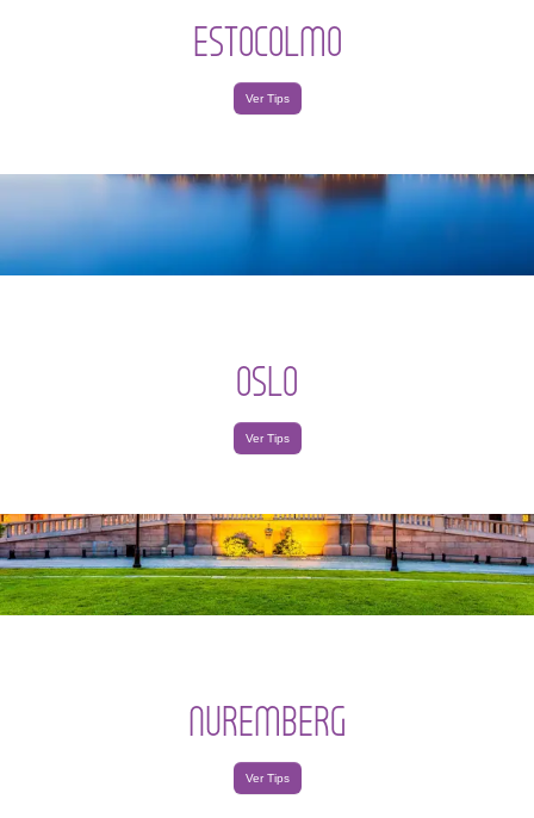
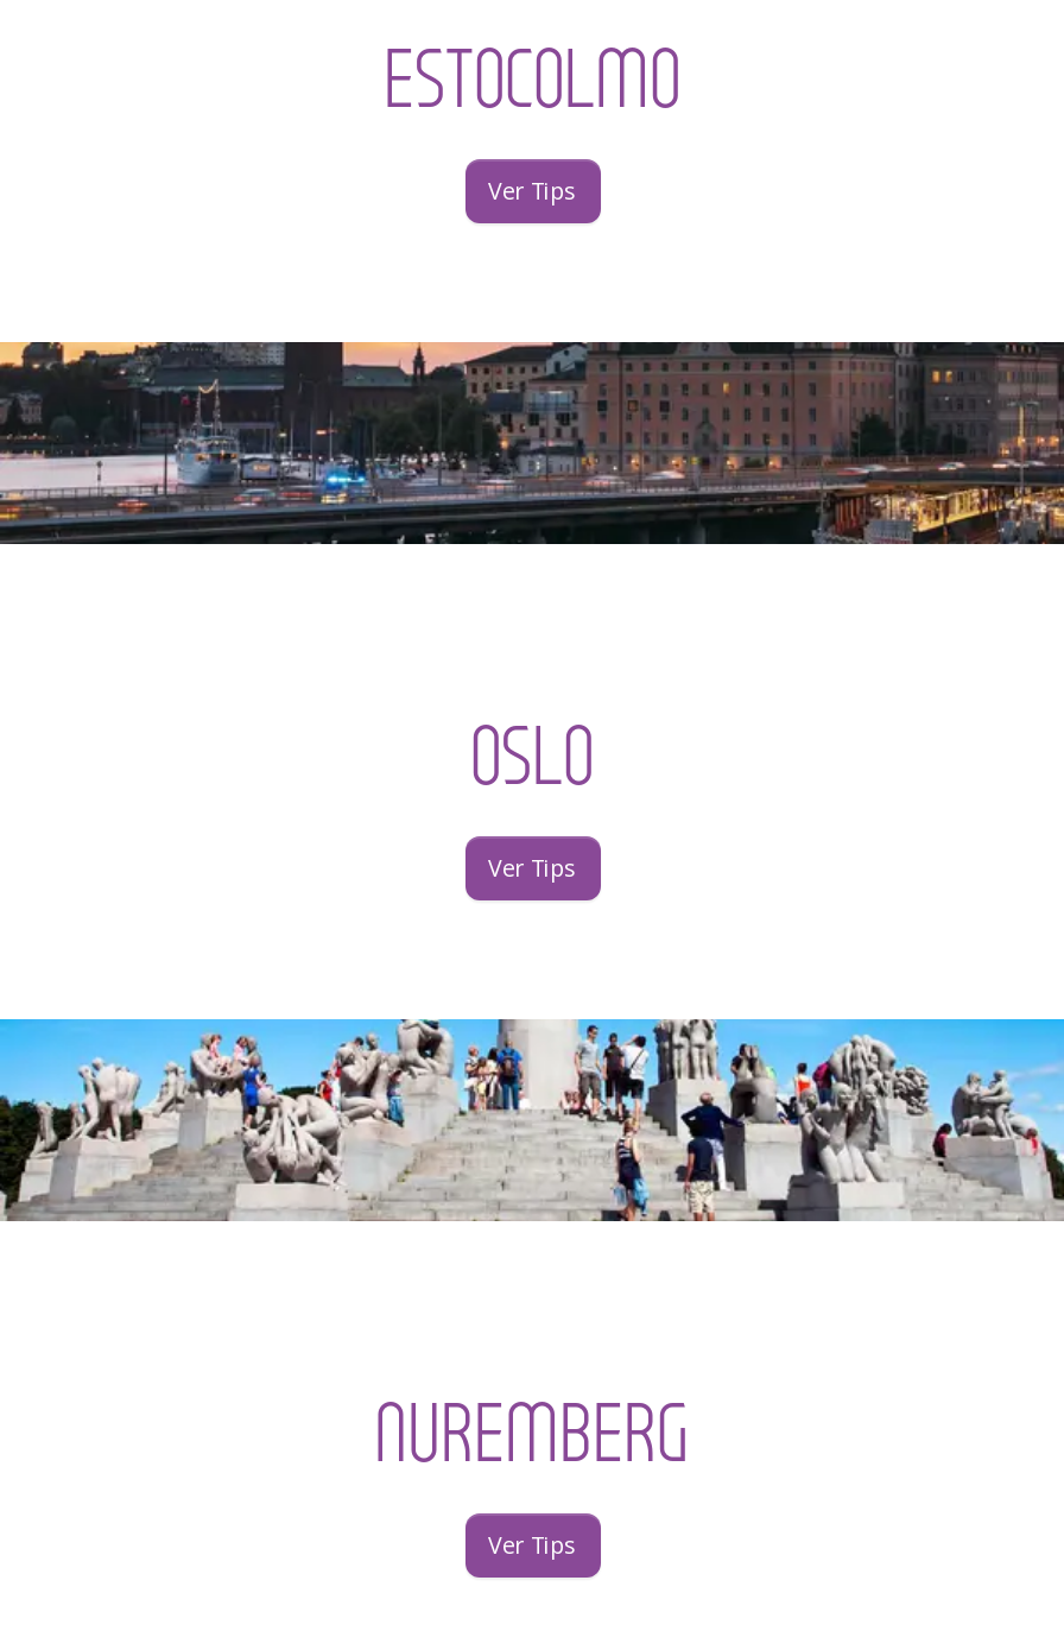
- [image]
+ [image]

- [image]
+ [image]
